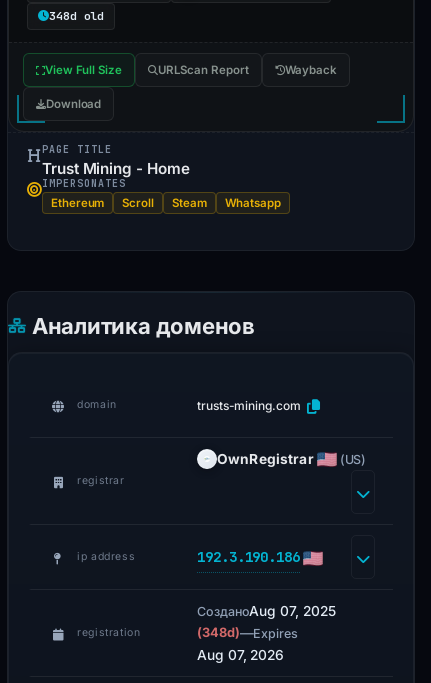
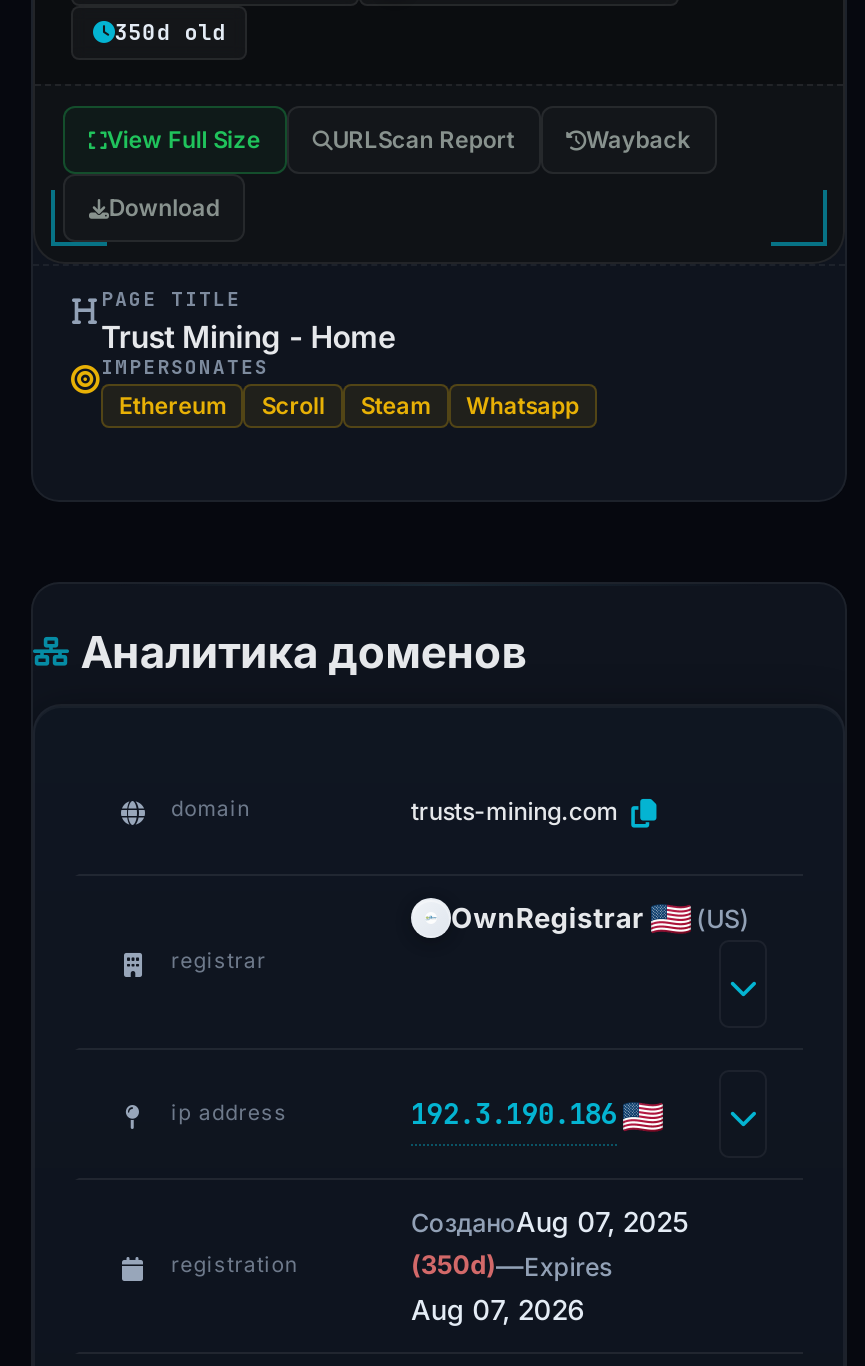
- 348d old
+ 350d old

- (348d)—Expires
+ (350d)—Expires
